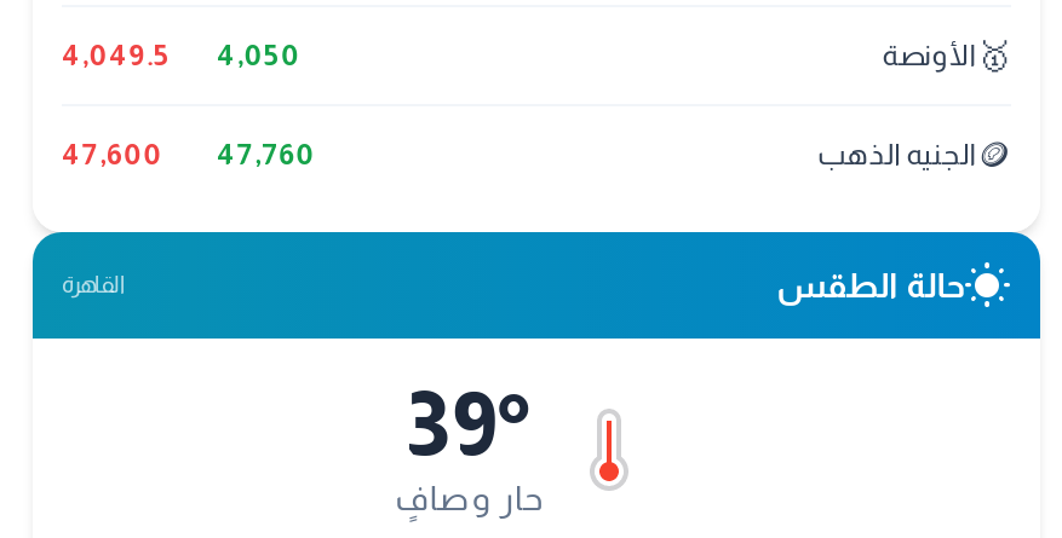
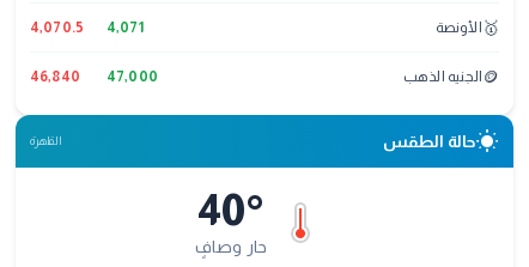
- 4,049.5
+ 4,070.5

- 4,050
+ 4,071

- 47,600
+ 46,840

- 47,760
+ 47,000

- 39°
+ 40°
